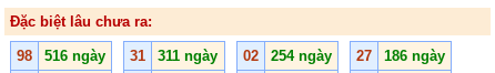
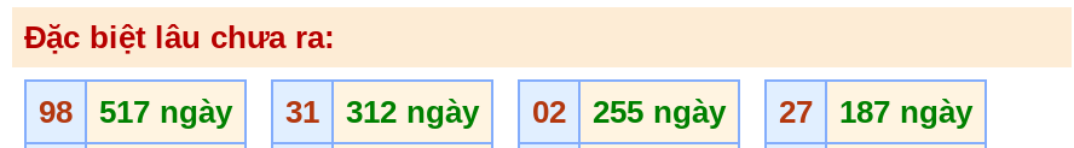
- 516 ngày
+ 517 ngày

- 311 ngày
+ 312 ngày

- 254 ngày
+ 255 ngày

- 186 ngày
+ 187 ngày
